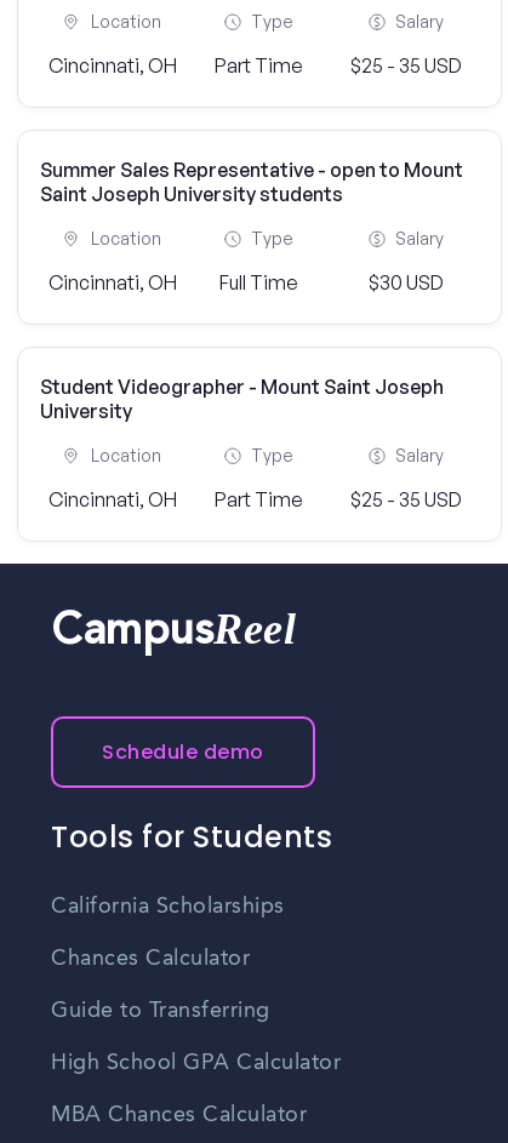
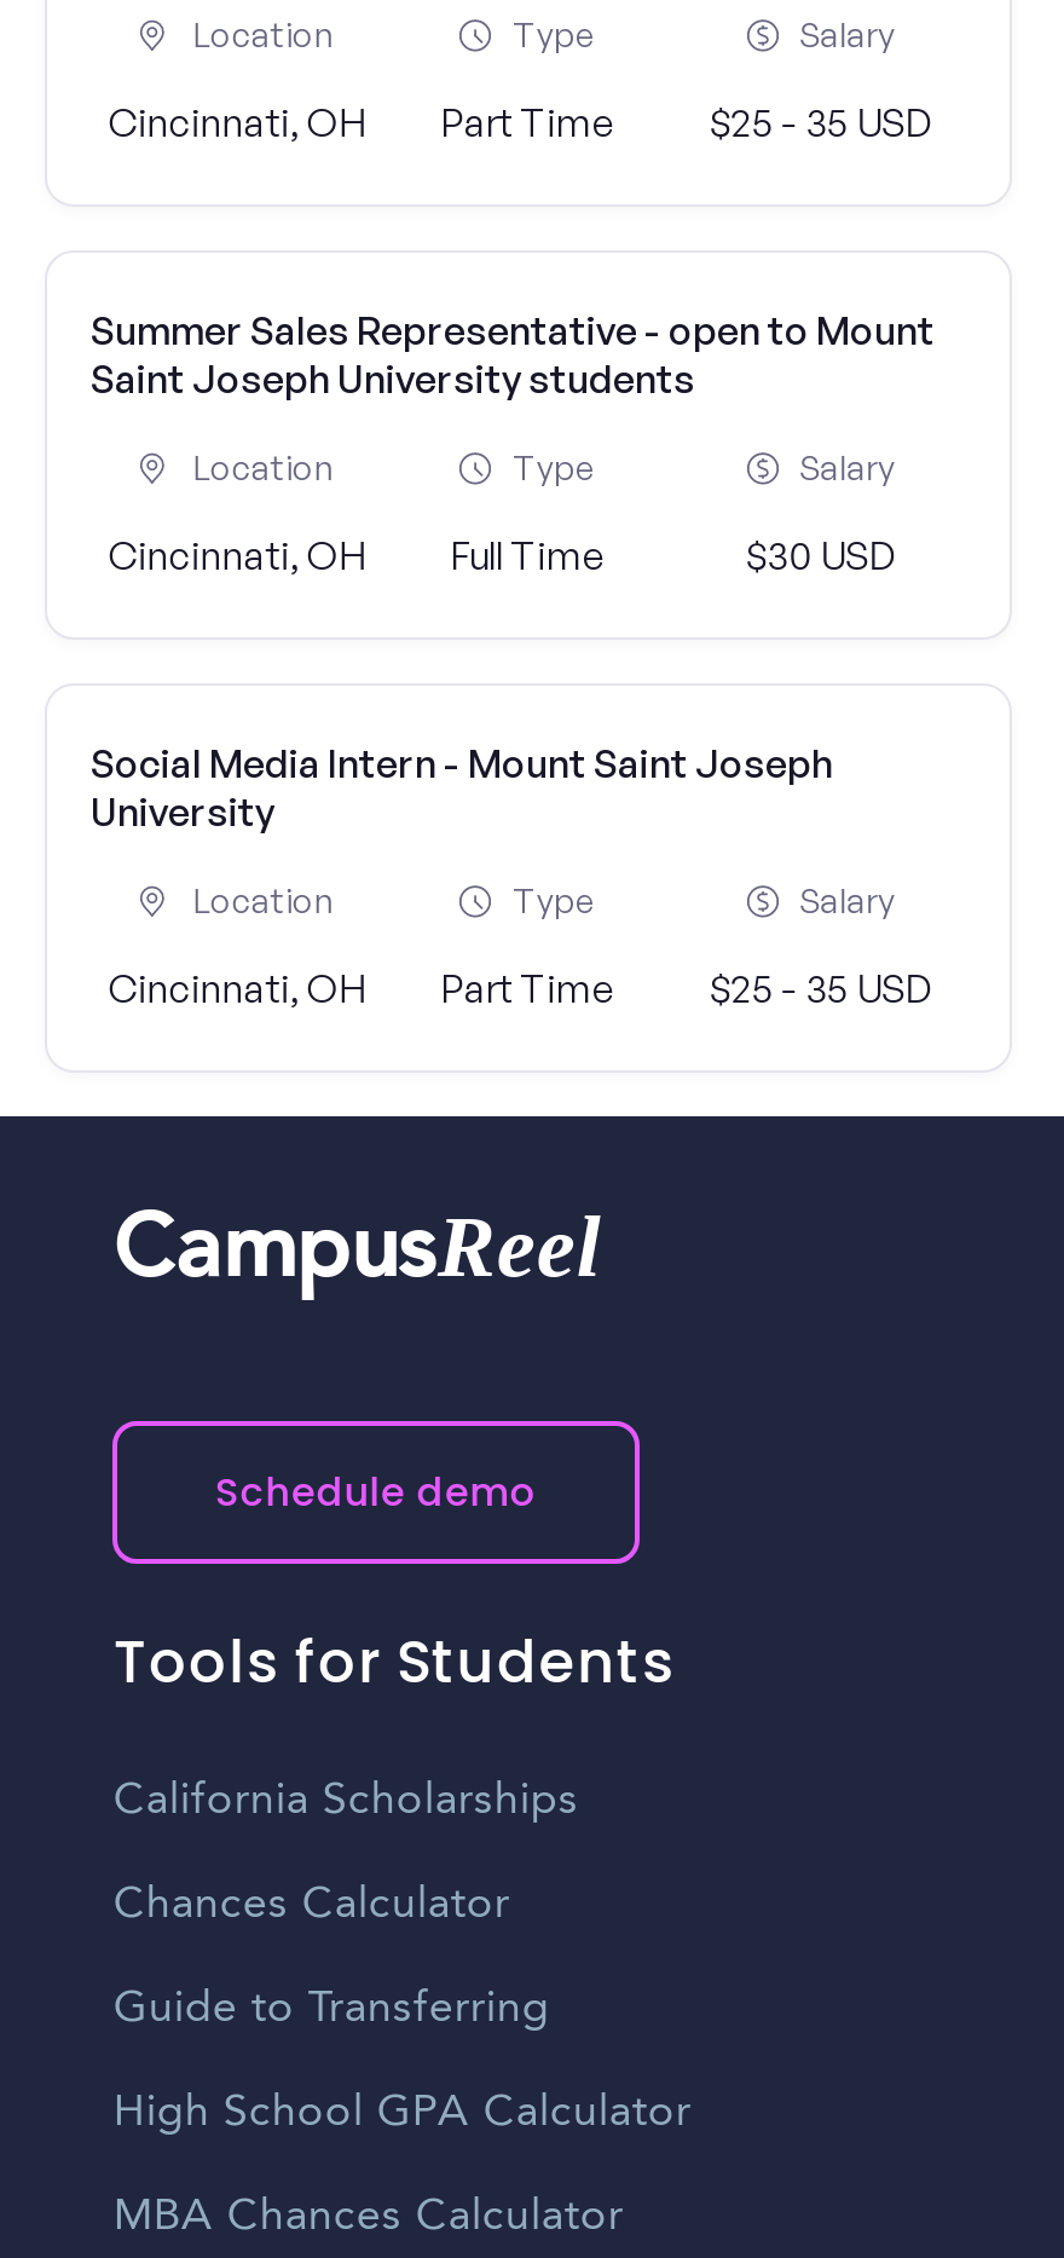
- Student Videographer - Mount Saint Joseph
+ Social Media Intern - Mount Saint Joseph
